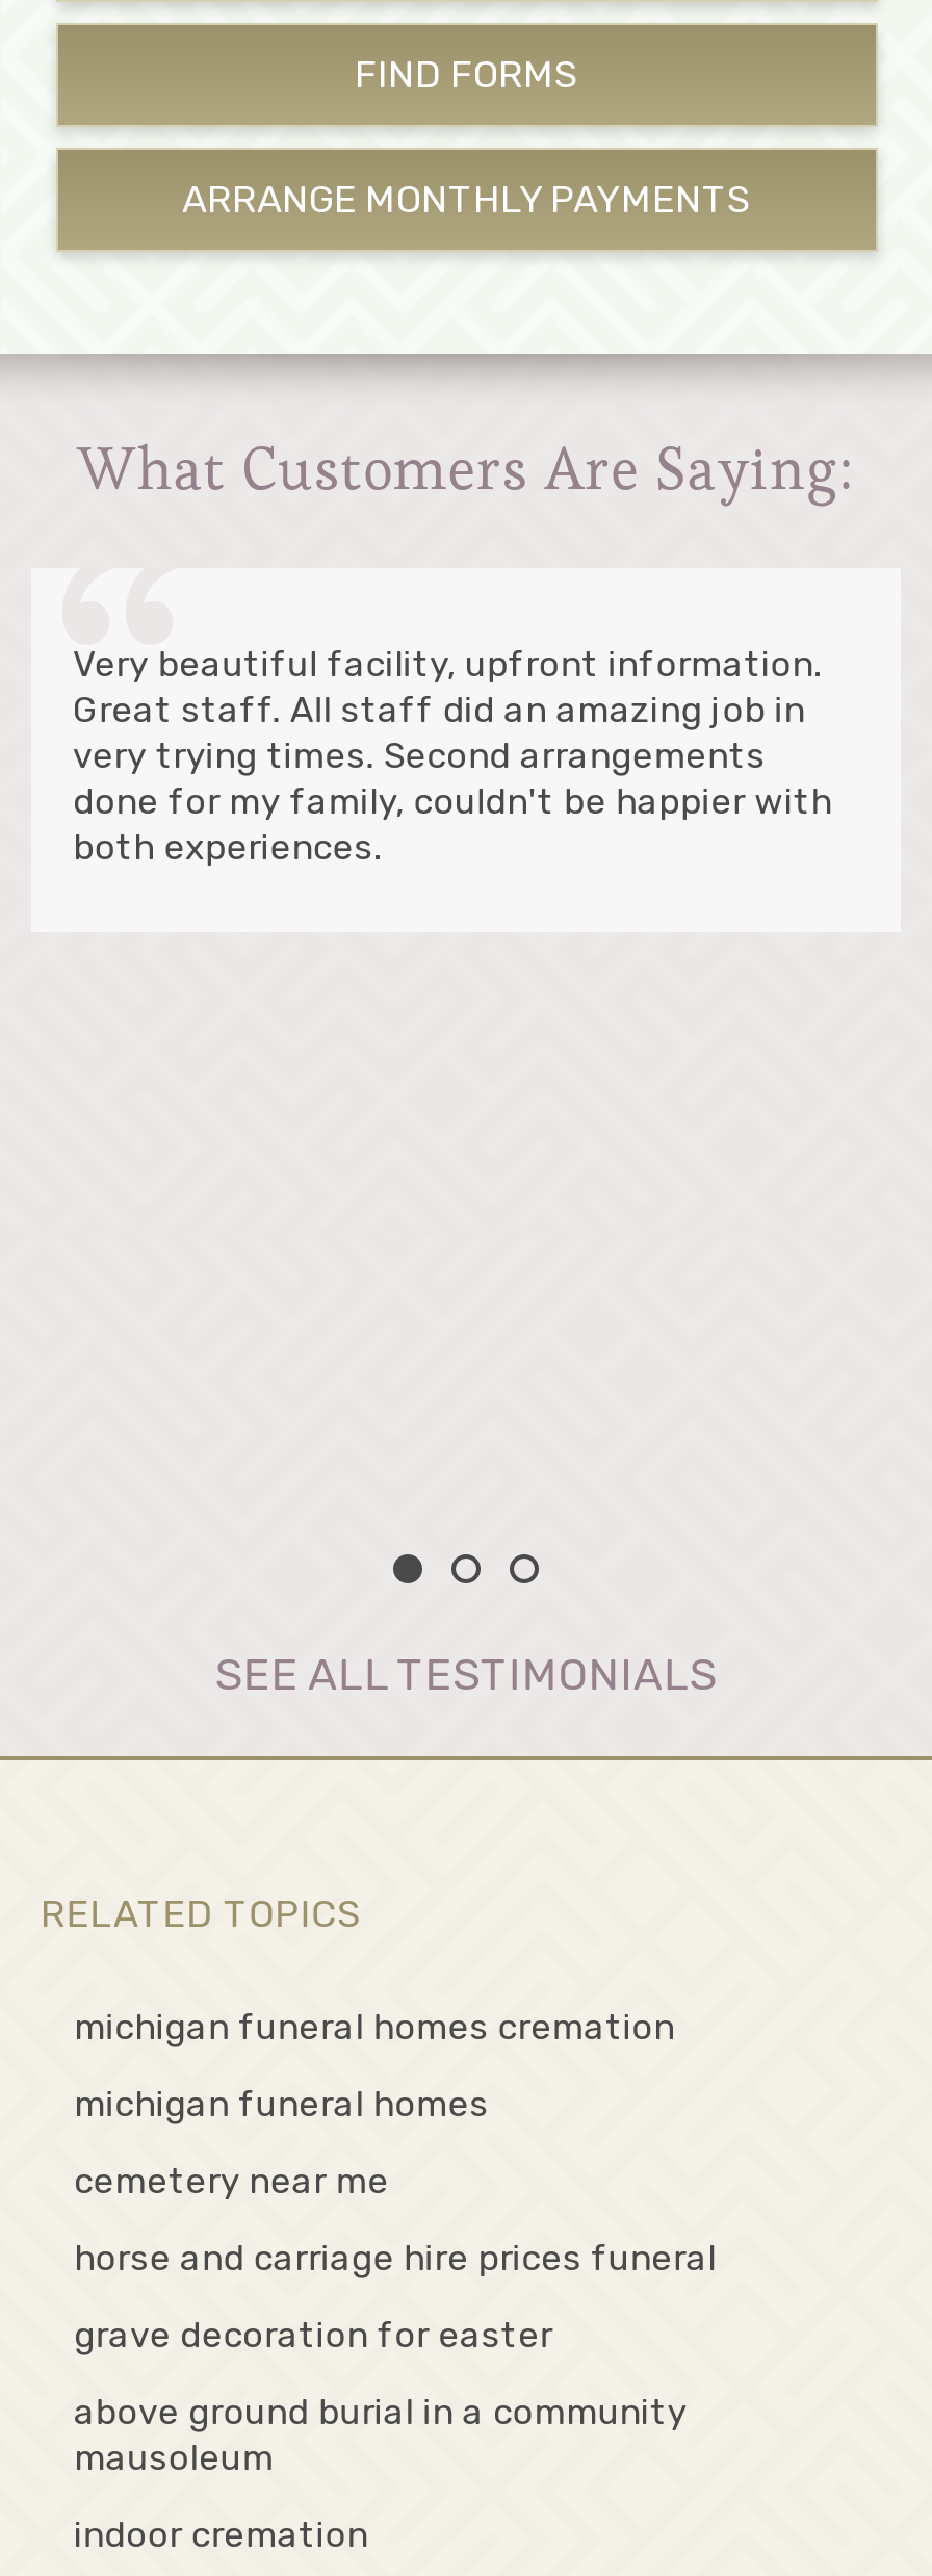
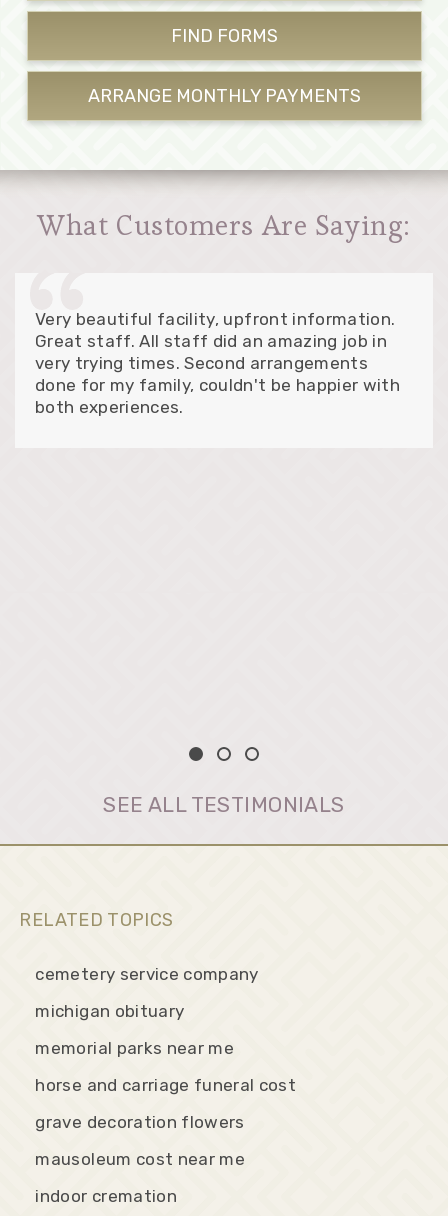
- michigan funeral homes cremation
+ cemetery service company

- michigan funeral homes
+ michigan obituary

- cemetery near me
+ memorial parks near me

- horse and carriage hire prices funeral
+ horse and carriage funeral cost

- grave decoration for easter
+ grave decoration flowers

- above ground burial in a community
- mausoleum
+ mausoleum cost near me
